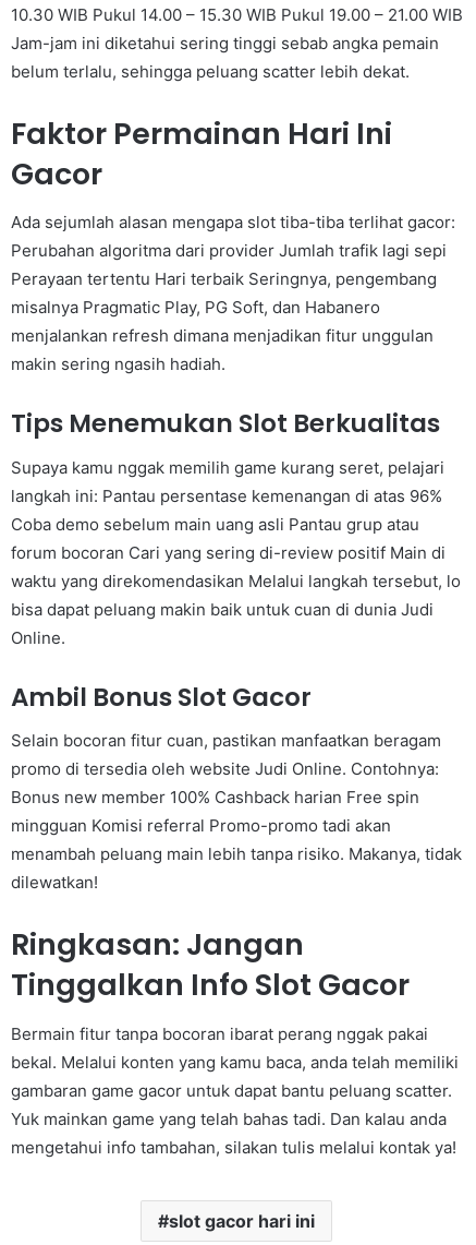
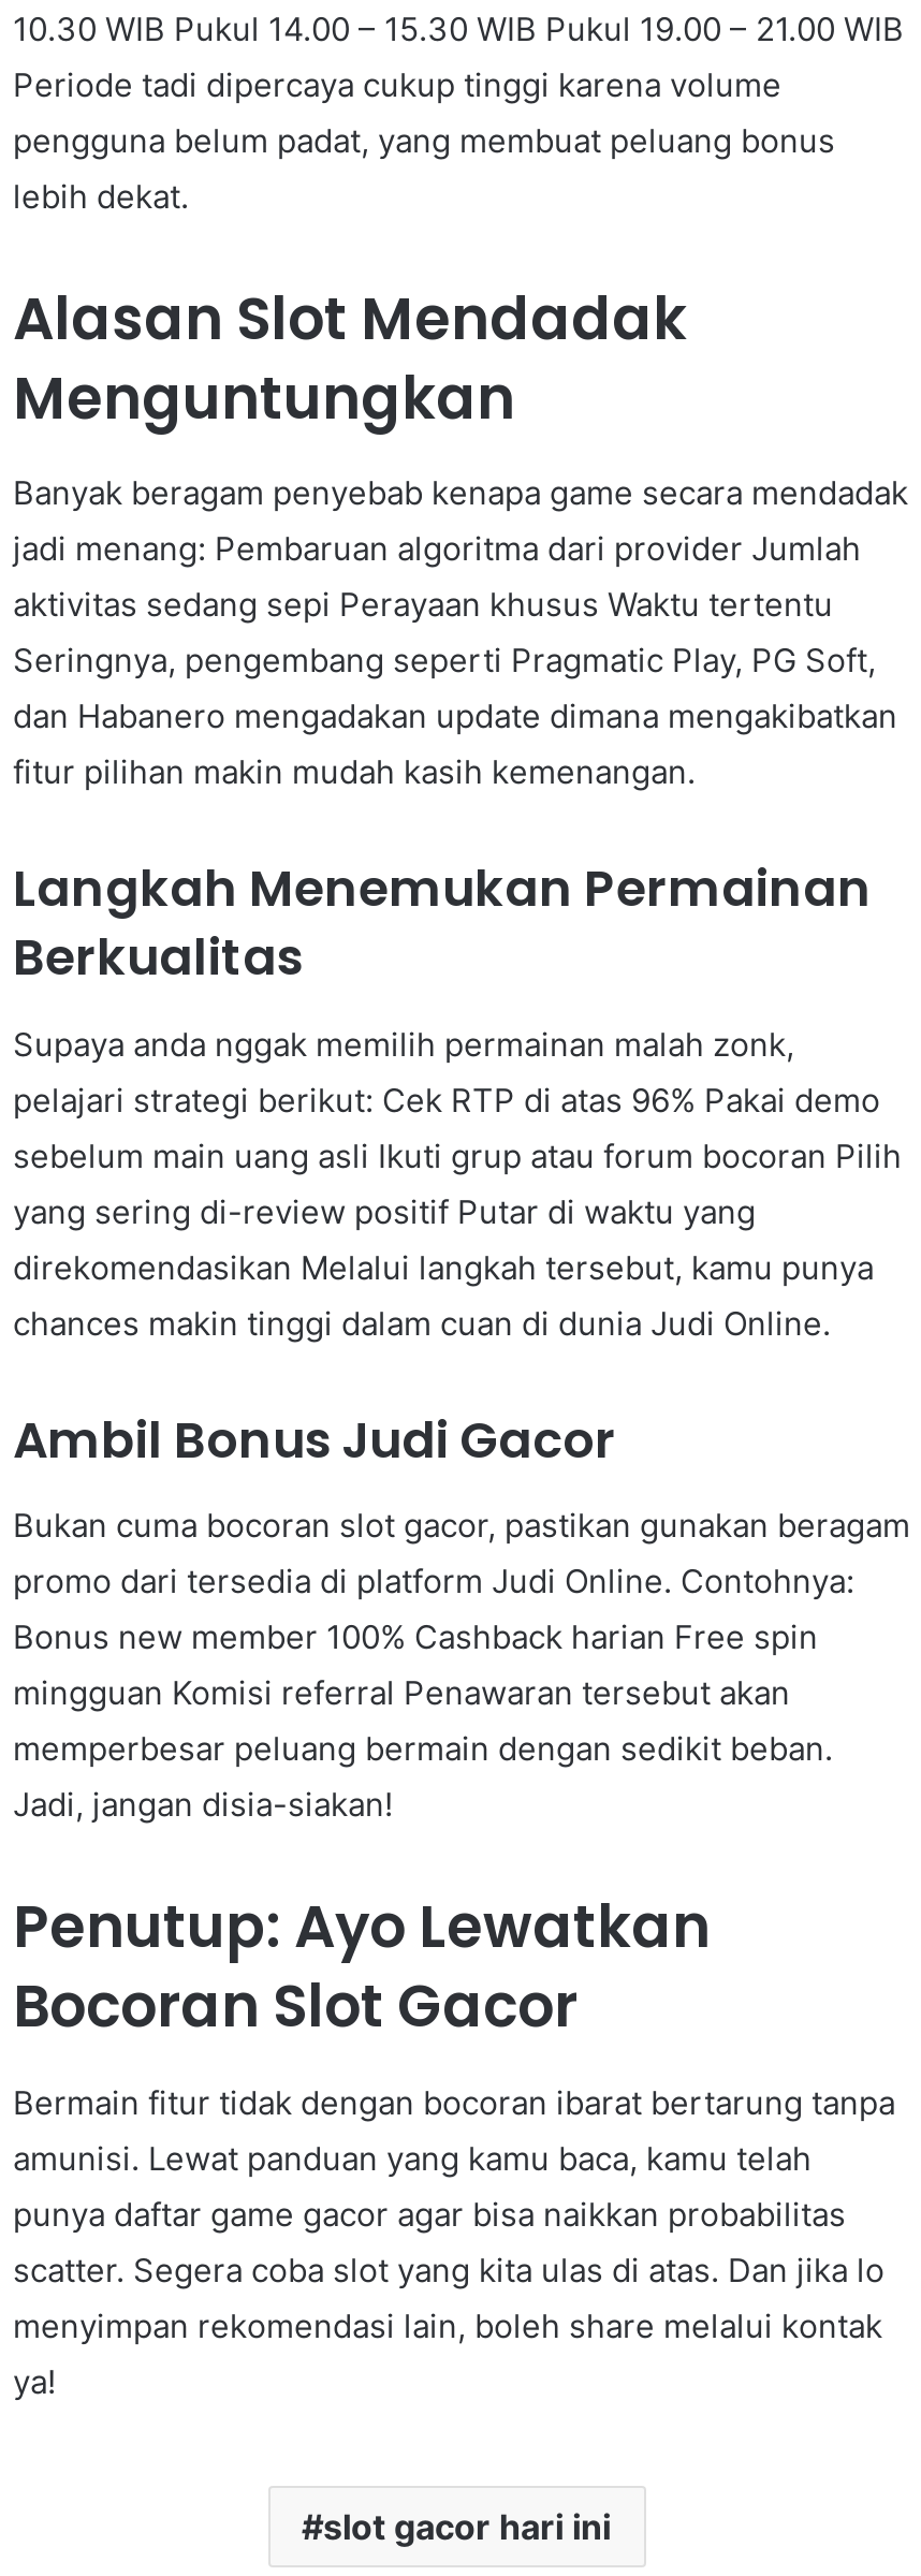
- Jam-jam ini diketahui sering tinggi sebab angka pemain
- belum terlalu, sehingga peluang scatter lebih dekat.
+ Periode tadi dipercaya cukup tinggi karena volume
+ pengguna belum padat, yang membuat peluang bonus
+ lebih dekat.

- Faktor Permainan Hari Ini
- Gacor
- Ada sejumlah alasan mengapa slot tiba-tiba terlihat gacor:
- Perubahan algoritma dari provider Jumlah trafik lagi sepi
- Perayaan tertentu Hari terbaik Seringnya, pengembang
- misalnya Pragmatic Play, PG Soft, dan Habanero
- menjalankan refresh dimana menjadikan fitur unggulan
- makin sering ngasih hadiah.
+ Alasan Slot Mendadak
+ Menguntungkan
+ Banyak beragam penyebab kenapa game secara mendadak
+ jadi menang: Pembaruan algoritma dari provider Jumlah
+ aktivitas sedang sepi Perayaan khusus Waktu tertentu
+ Seringnya, pengembang seperti Pragmatic Play, PG Soft,
+ dan Habanero mengadakan update dimana mengakibatkan
+ fitur pilihan makin mudah kasih kemenangan.

- Tips Menemukan Slot Berkualitas
+ Langkah Menemukan Permainan
+ Berkualitas

- Supaya kamu nggak memilih game kurang seret, pelajari
- langkah ini: Pantau persentase kemenangan di atas 96%
- Coba demo sebelum main uang asli Pantau grup atau
- forum bocoran Cari yang sering di-review positif Main di
- waktu yang direkomendasikan Melalui langkah tersebut, lo
- bisa dapat peluang makin baik untuk cuan di dunia Judi
- Online.
+ Supaya anda nggak memilih permainan malah zonk,
+ pelajari strategi berikut: Cek RTP di atas 96% Pakai demo
+ sebelum main uang asli Ikuti grup atau forum bocoran Pilih
+ yang sering di-review positif Putar di waktu yang
+ direkomendasikan Melalui langkah tersebut, kamu punya
+ chances makin tinggi dalam cuan di dunia Judi Online.

- Ambil Bonus Slot Gacor
+ Ambil Bonus Judi Gacor

- Selain bocoran fitur cuan, pastikan manfaatkan beragam
- promo di tersedia oleh website Judi Online. Contohnya:
+ Bukan cuma bocoran slot gacor, pastikan gunakan beragam
+ promo dari tersedia di platform Judi Online. Contohnya:

- mingguan Komisi referral Promo-promo tadi akan
- menambah peluang main lebih tanpa risiko. Makanya, tidak
- dilewatkan!
+ mingguan Komisi referral Penawaran tersebut akan
+ memperbesar peluang bermain dengan sedikit beban.
+ Jadi, jangan disia-siakan!

- Ringkasan: Jangan
- Tinggalkan Info Slot Gacor
- Bermain fitur tanpa bocoran ibarat perang nggak pakai
- bekal. Melalui konten yang kamu baca, anda telah memiliki
- gambaran game gacor untuk dapat bantu peluang scatter.
- Yuk mainkan game yang telah bahas tadi. Dan kalau anda
- mengetahui info tambahan, silakan tulis melalui kontak ya!
+ Penutup: Ayo Lewatkan
+ Bocoran Slot Gacor
+ Bermain fitur tidak dengan bocoran ibarat bertarung tanpa
+ amunisi. Lewat panduan yang kamu baca, kamu telah
+ punya daftar game gacor agar bisa naikkan probabilitas
+ scatter. Segera coba slot yang kita ulas di atas. Dan jika lo
+ menyimpan rekomendasi lain, boleh share melalui kontak
+ ya!
